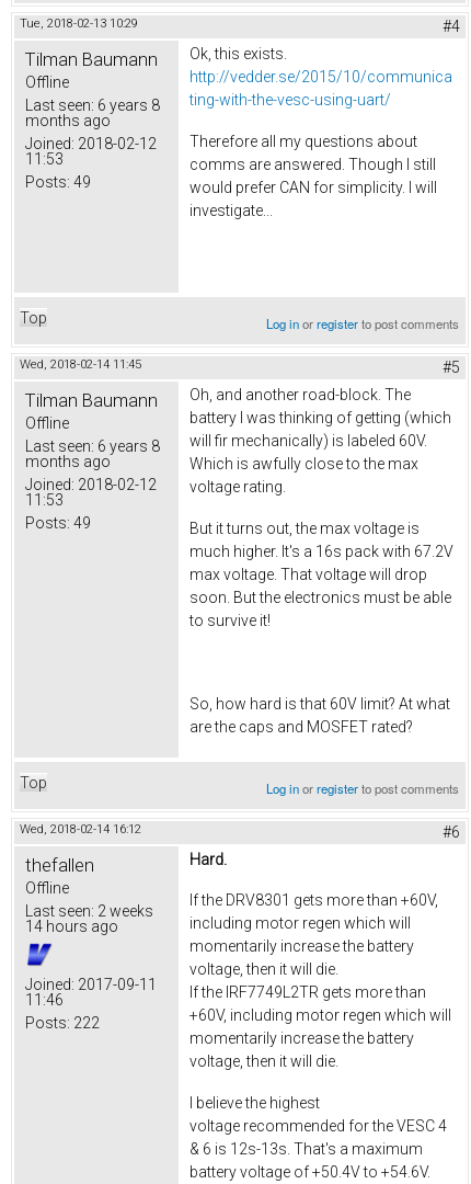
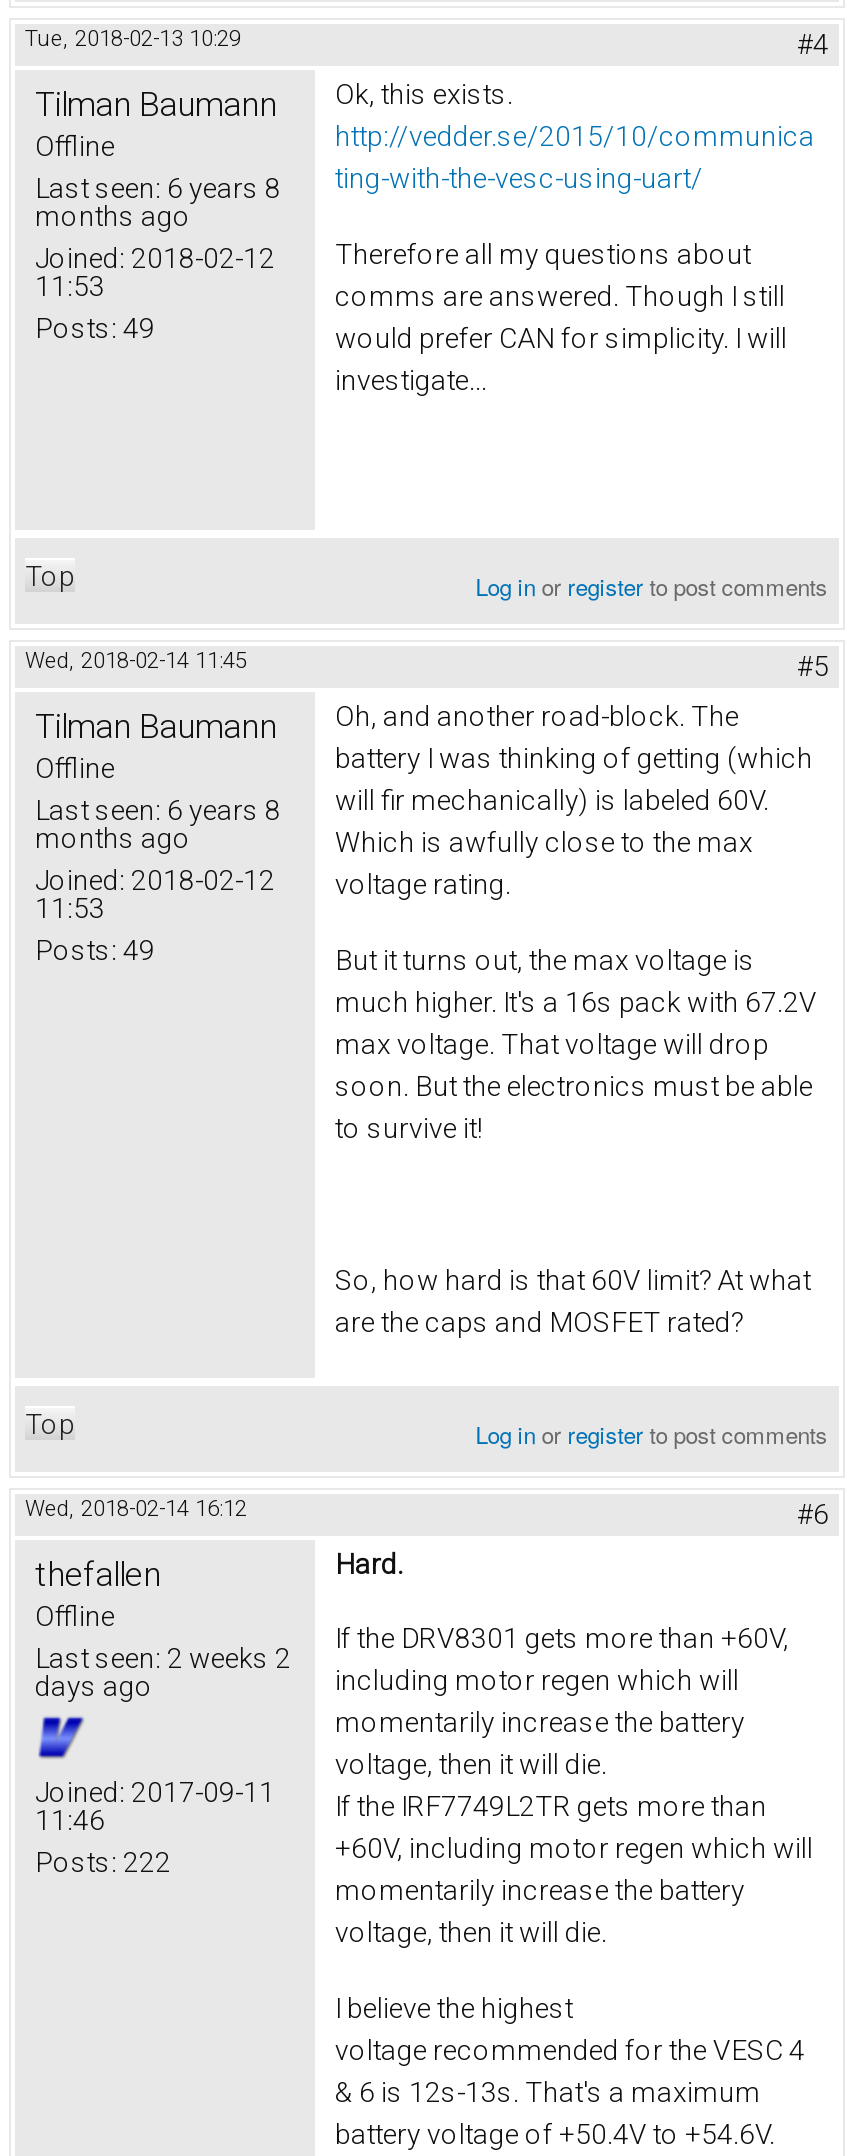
- Last seen: 2 weeks
- 14 hours ago
+ Last seen: 2 weeks 2
+ days ago
